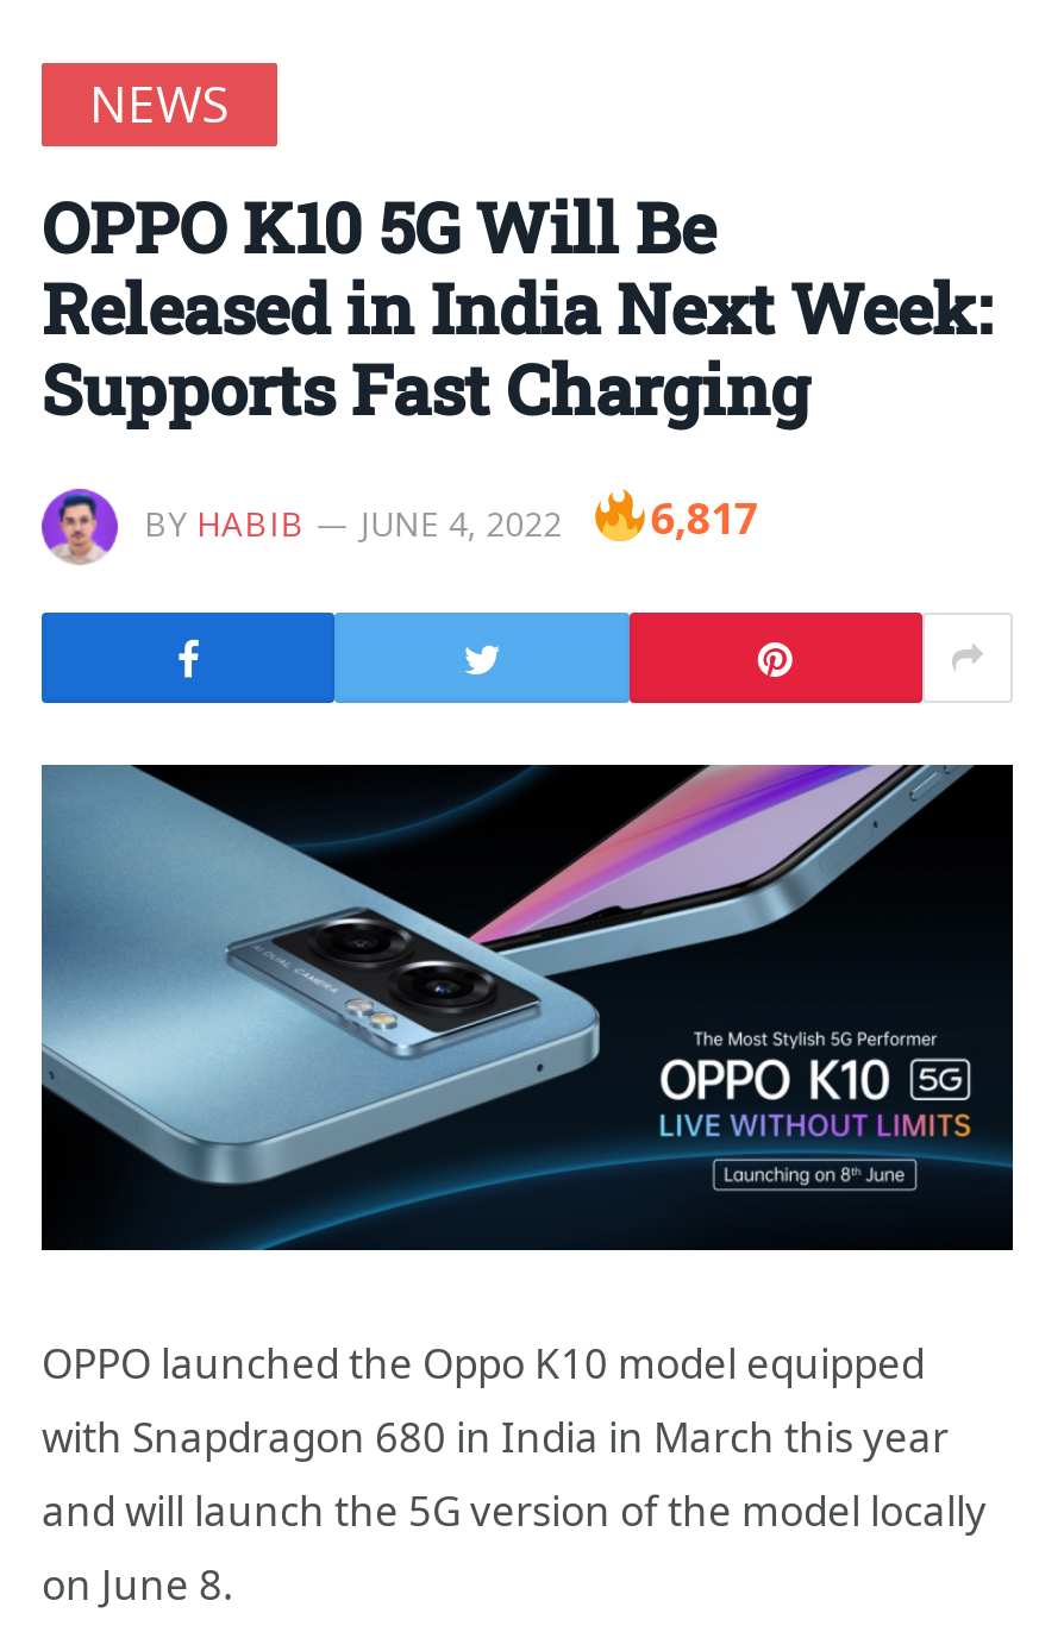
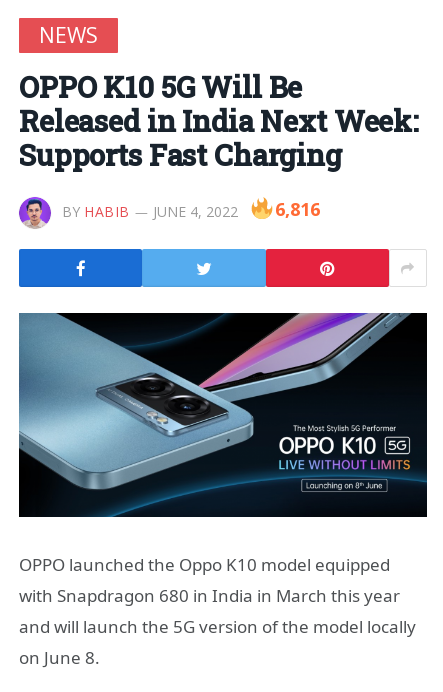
- BY HABIB JUNE 4, 2022 6,817
+ BY HABIB JUNE 4, 2022 6,816
